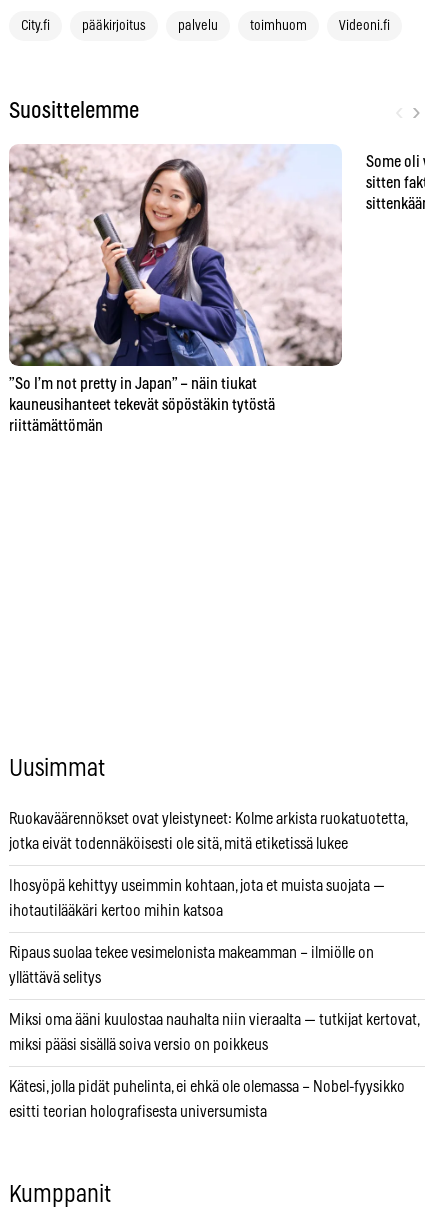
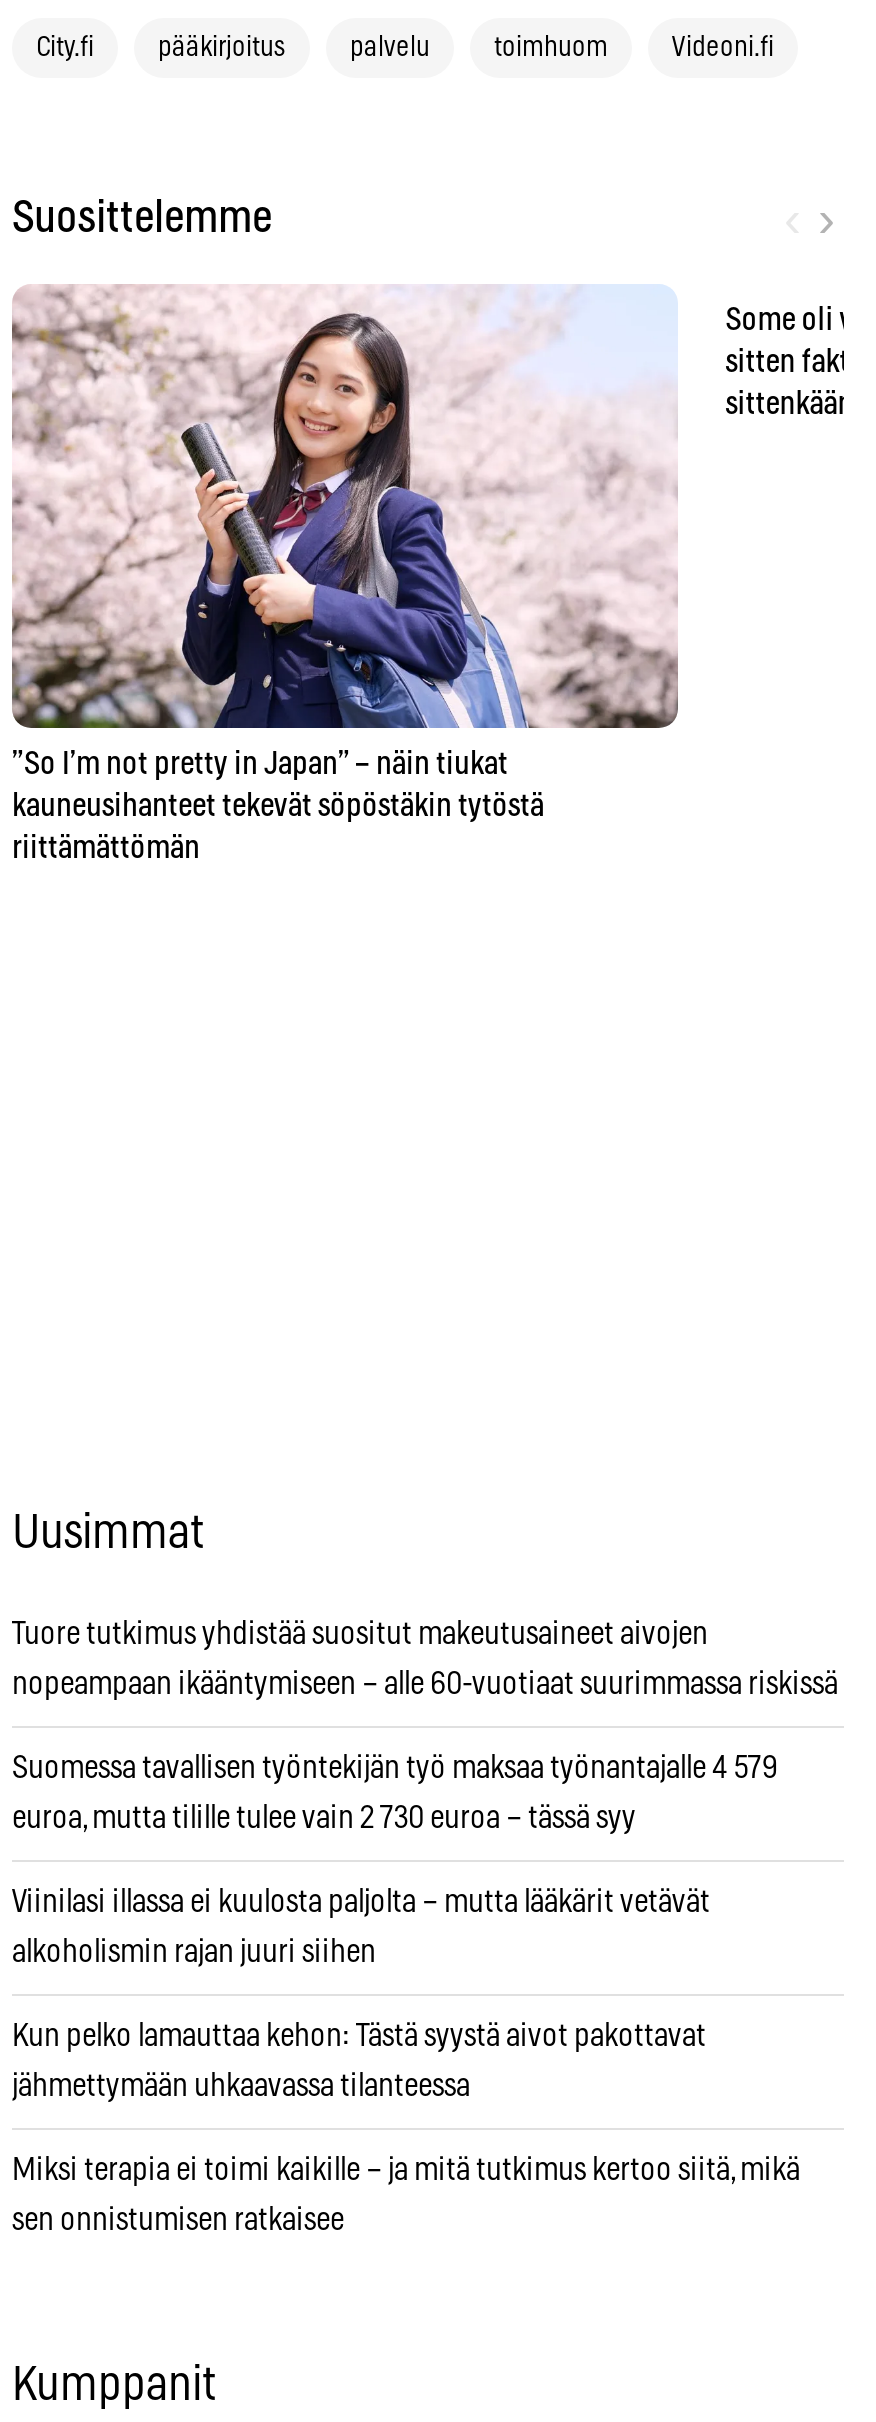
- Ruokaväärennökset ovat yleistyneet: Kolme arkista ruokatuotetta,
+ Tuore tutkimus yhdistää suositut makeutusaineet aivojen

- jotka eivät todennäköisesti ole sitä, mitä etiketissä lukee
+ nopeampaan ikääntymiseen – alle 60-vuotiaat suurimmassa riskissä

- Ihosyöpä kehittyy useimmin kohtaan, jota et muista suojata —
+ Suomessa tavallisen työntekijän työ maksaa työnantajalle 4 579

- ihotautilääkäri kertoo mihin katsoa
+ euroa, mutta tilille tulee vain 2 730 euroa – tässä syy

- Ripaus suolaa tekee vesimelonista makeamman – ilmiölle on
+ Viinilasi illassa ei kuulosta paljolta – mutta lääkärit vetävät

- yllättävä selitys
+ alkoholismin rajan juuri siihen

- Miksi oma ääni kuulostaa nauhalta niin vieraalta — tutkijat kertovat,
+ Kun pelko lamauttaa kehon: Tästä syystä aivot pakottavat

- miksi pääsi sisällä soiva versio on poikkeus
+ jähmettymään uhkaavassa tilanteessa

- Kätesi, jolla pidät puhelinta, ei ehkä ole olemassa – Nobel-fyysikko
+ Miksi terapia ei toimi kaikille – ja mitä tutkimus kertoo siitä, mikä

- esitti teorian holografisesta universumista
+ sen onnistumisen ratkaisee
